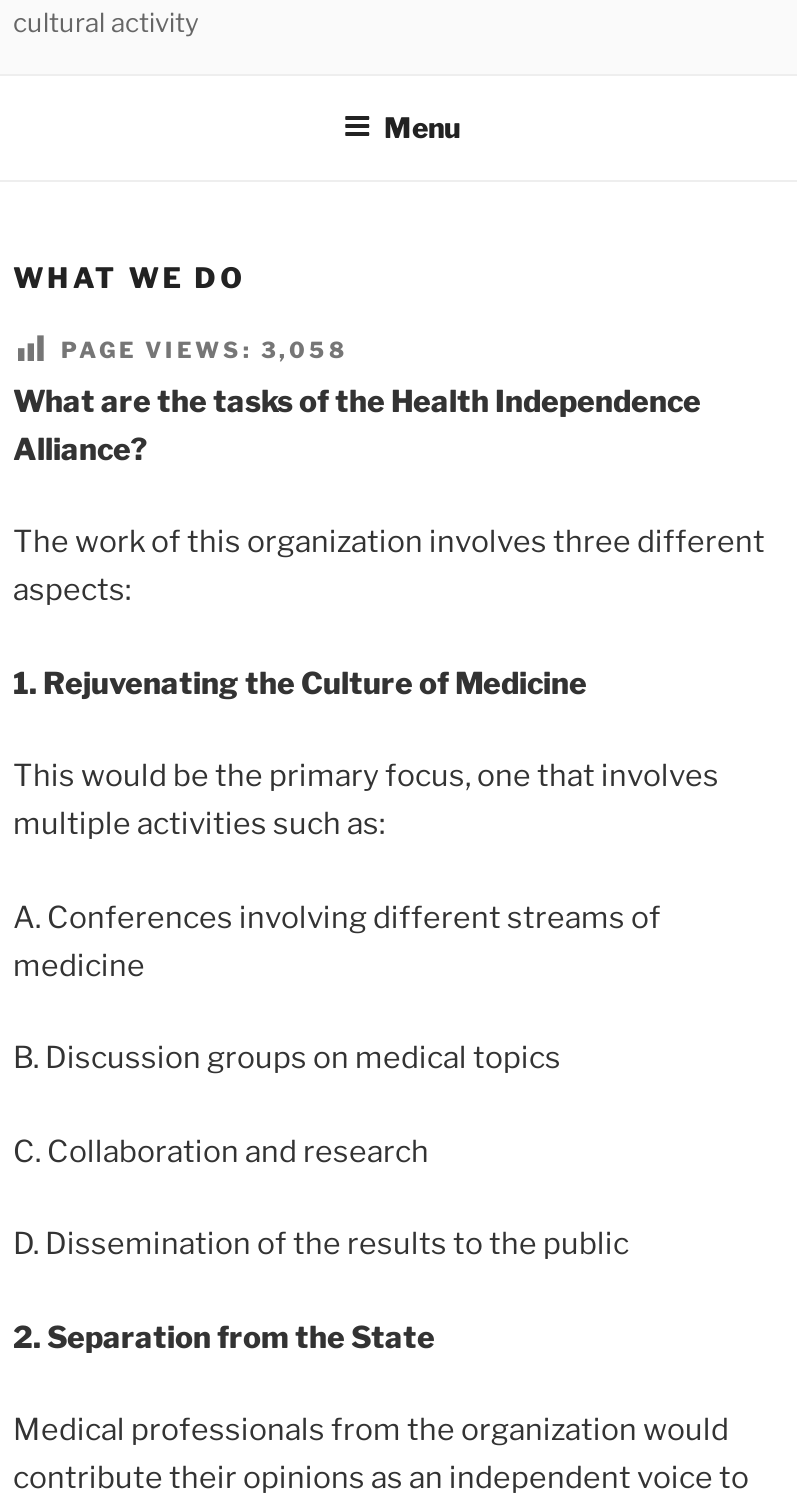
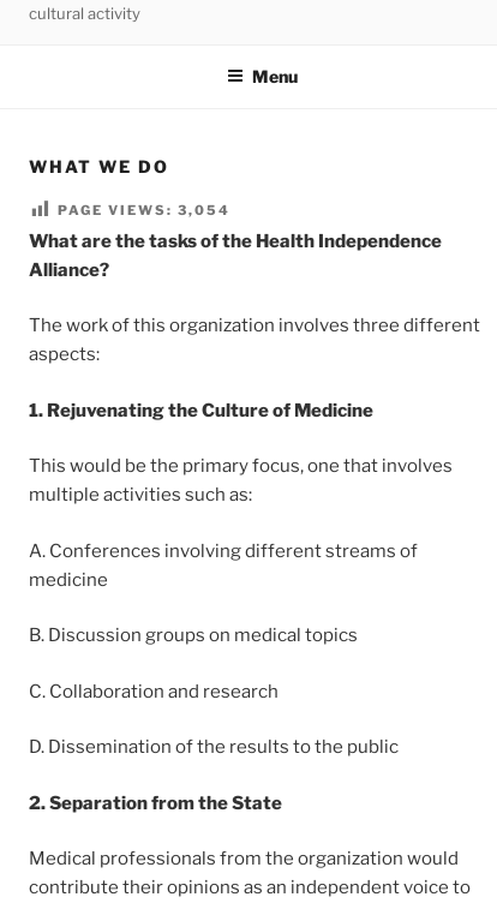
- PAGE VIEWS: 3,058
+ PAGE VIEWS: 3,054
